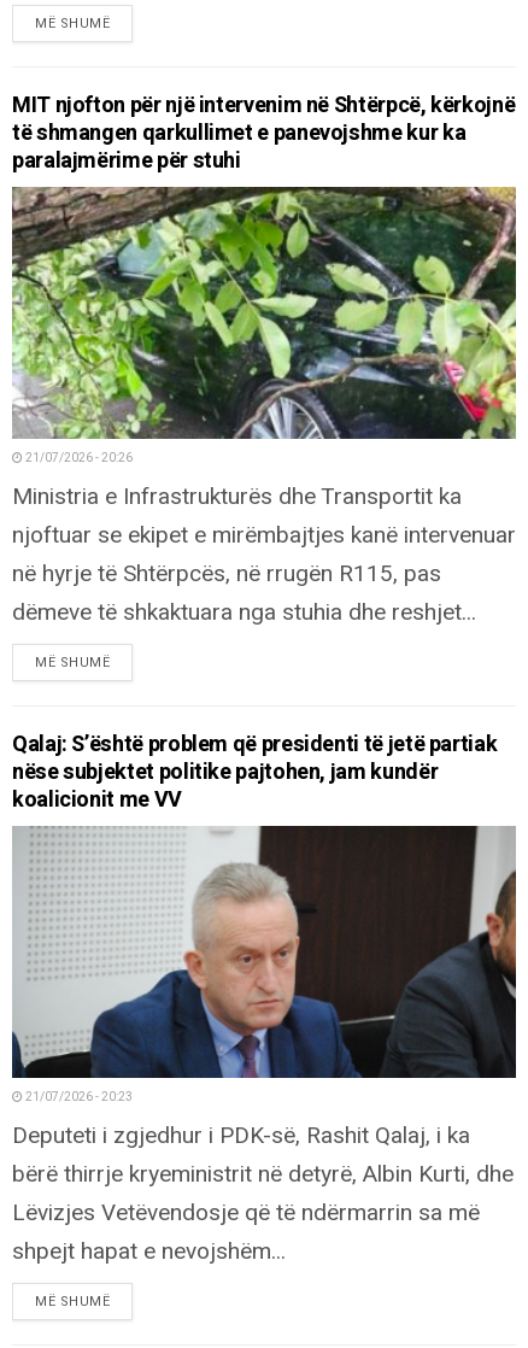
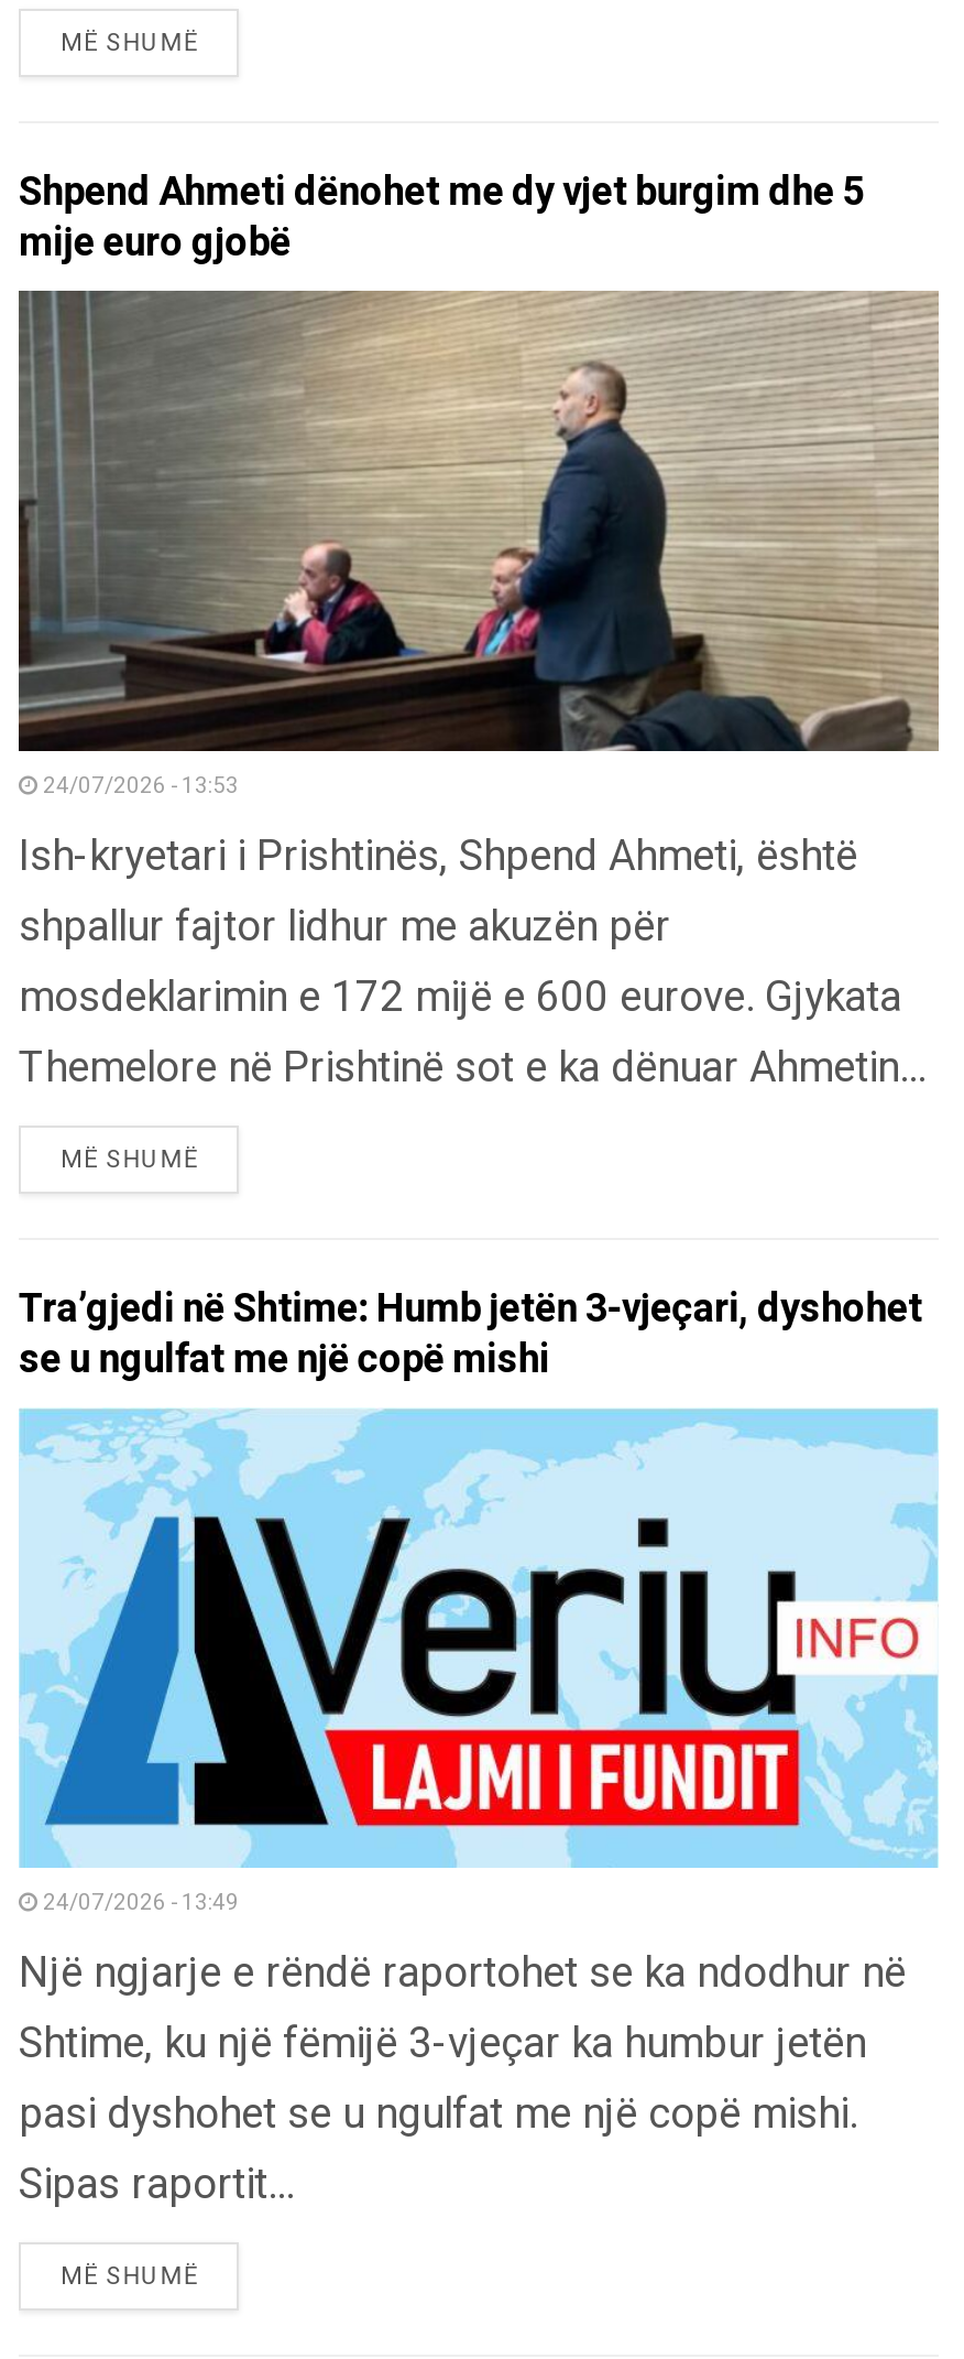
- MIT njofton për një intervenim në Shtërpcë, kërkojnë
- të shmangen qarkullimet e panevojshme kur ka
- paralajmërime për stuhi
+ Shpend Ahmeti dënohet me dy vjet burgim dhe 5
+ mije euro gjobë

- [image]
- 21/07/2026 - 20:26
- Ministria e Infrastrukturës dhe Transportit ka
- njoftuar se ekipet e mirëmbajtjes kanë intervenuar
- në hyrje të Shtërpcës, në rrugën R115, pas
- dëmeve të shkaktuara nga stuhia dhe reshjet...
+ [image]
+ 24/07/2026 - 13:53
+ Ish-kryetari i Prishtinës, Shpend Ahmeti, është
+ shpallur fajtor lidhur me akuzën për
+ mosdeklarimin e 172 mijë e 600 eurove. Gjykata
+ Themelore në Prishtinë sot e ka dënuar Ahmetin...

- Qalaj: S’është problem që presidenti të jetë partiak
- nëse subjektet politike pajtohen, jam kundër
- koalicionit me VV
+ Tra’gjedi në Shtime: Humb jetën 3-vjeçari, dyshohet
+ se u ngulfat me një copë mishi

- [image]
- 21/07/2026 - 20:23
- Deputeti i zgjedhur i PDK-së, Rashit Qalaj, i ka
- bërë thirrje kryeministrit në detyrë, Albin Kurti, dhe
- Lëvizjes Vetëvendosje që të ndërmarrin sa më
- shpejt hapat e nevojshëm...
+ [image]
+ 24/07/2026 - 13:49
+ Një ngjarje e rëndë raportohet se ka ndodhur në
+ Shtime, ku një fëmijë 3-vjeçar ka humbur jetën
+ pasi dyshohet se u ngulfat me një copë mishi.
+ Sipas raportit...
